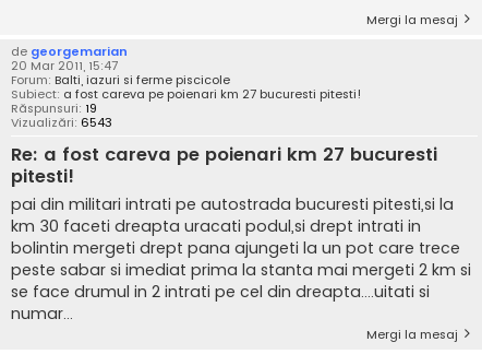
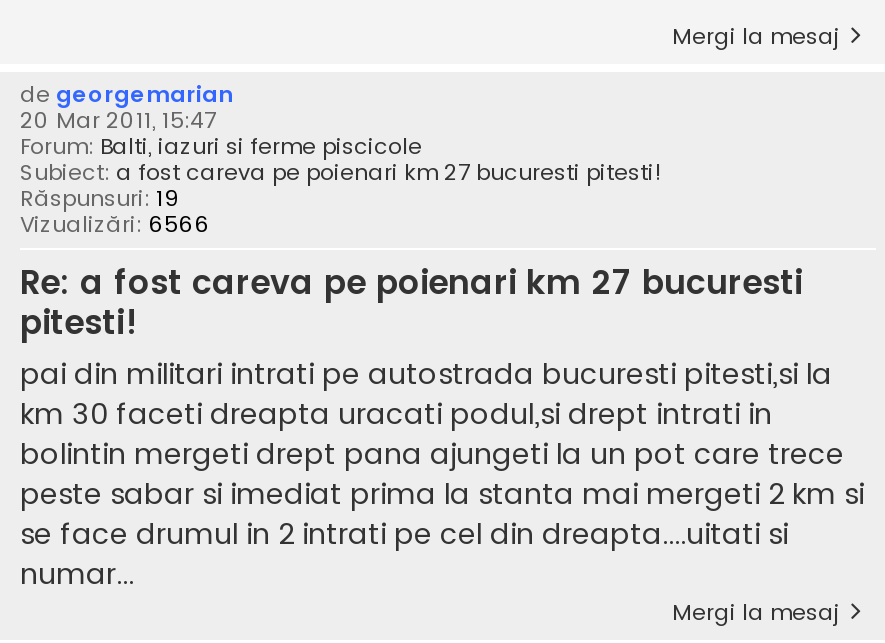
- Vizualizări: 6543
+ Vizualizări: 6566
